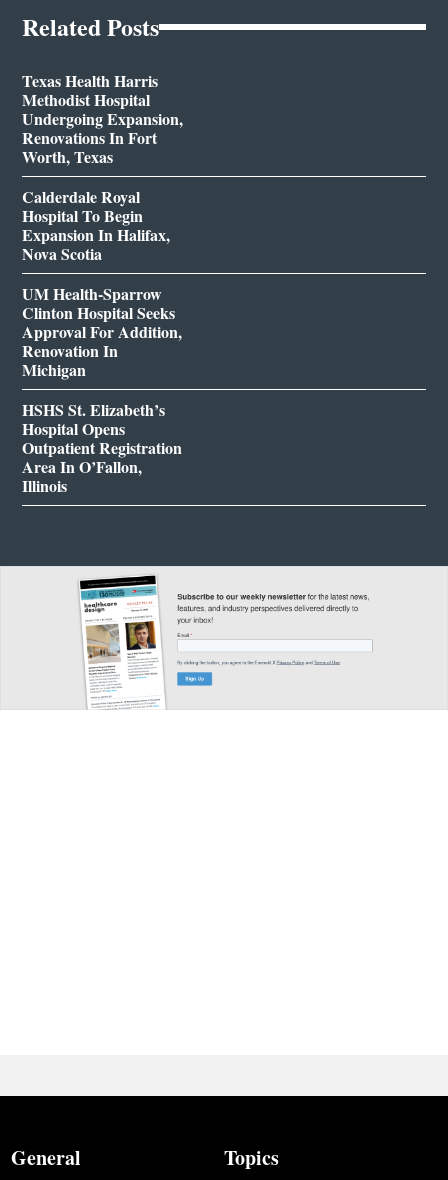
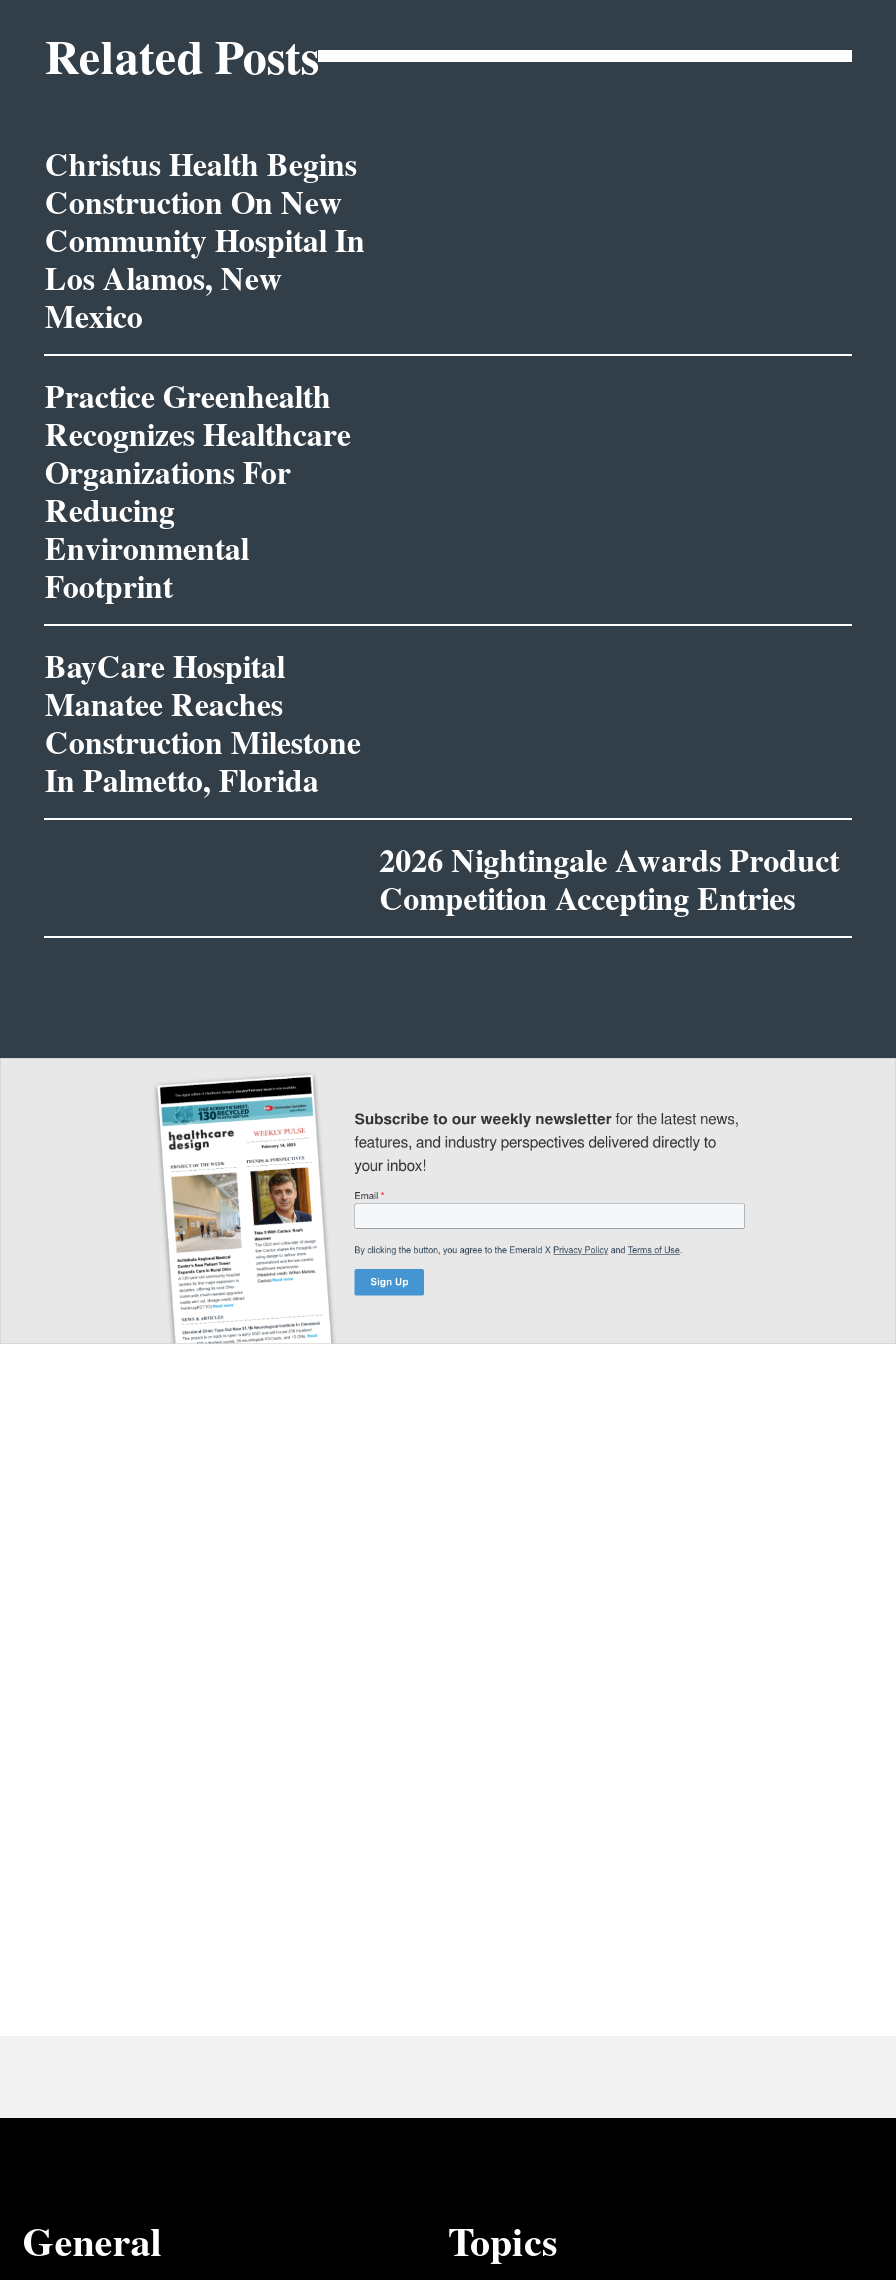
- Texas Health Harris
- Methodist Hospital
- Undergoing Expansion,
- Renovations In Fort
- Worth, Texas
+ Christus Health Begins
+ Construction On New
+ Community Hospital In
+ Los Alamos, New
+ Mexico

- Calderdale Royal
- Hospital To Begin
- Expansion In Halifax,
- Nova Scotia
+ Practice Greenhealth
+ Recognizes Healthcare
+ Organizations For
+ Reducing
+ Environmental
+ Footprint

- UM Health-Sparrow
- Clinton Hospital Seeks
- Approval For Addition,
- Renovation In
- Michigan
+ BayCare Hospital
+ Manatee Reaches
+ Construction Milestone
+ In Palmetto, Florida

- HSHS St. Elizabeth’s
- Hospital Opens
- Outpatient Registration
- Area In O’Fallon,
- Illinois
+ 2026 Nightingale Awards Product
+ Competition Accepting Entries
